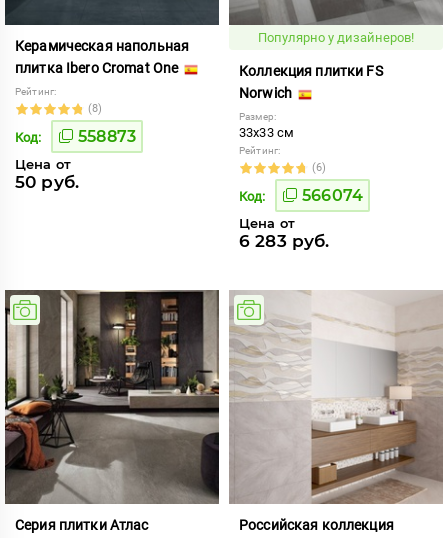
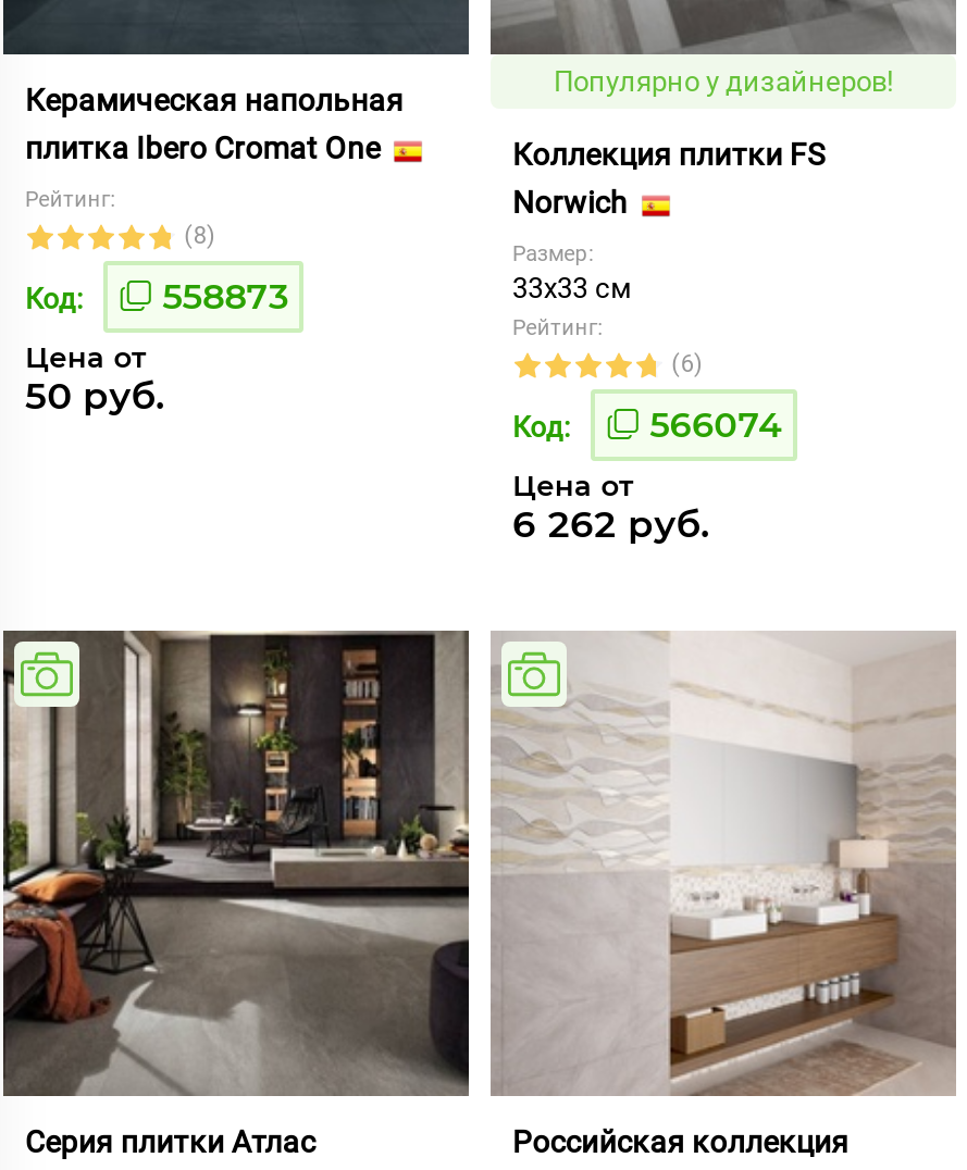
- 6 283 руб.
+ 6 262 руб.
